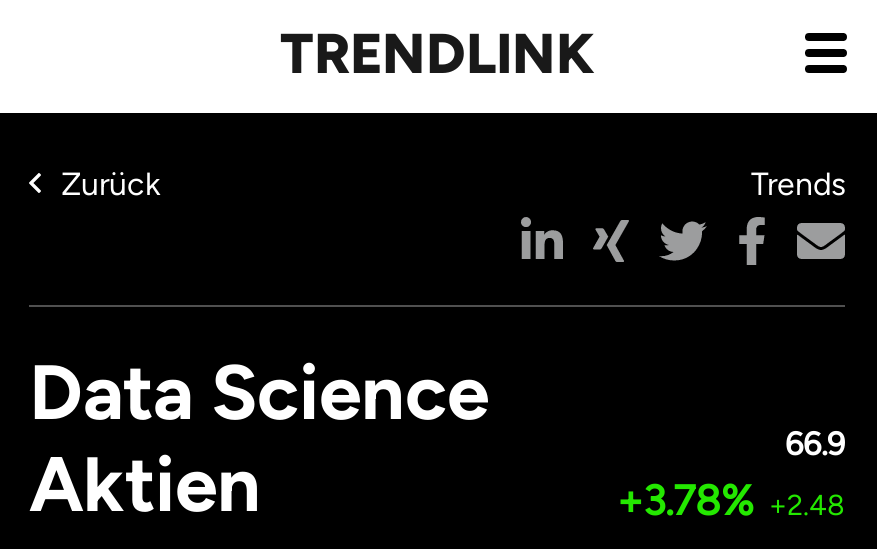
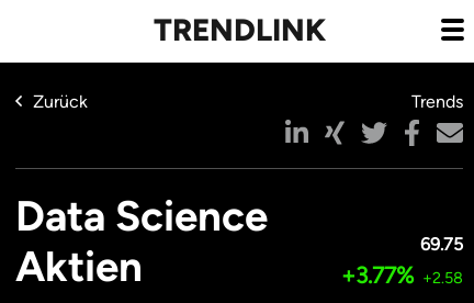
- 66.9
+ 69.75

- +3.78% +2.48
+ +3.77% +2.58
